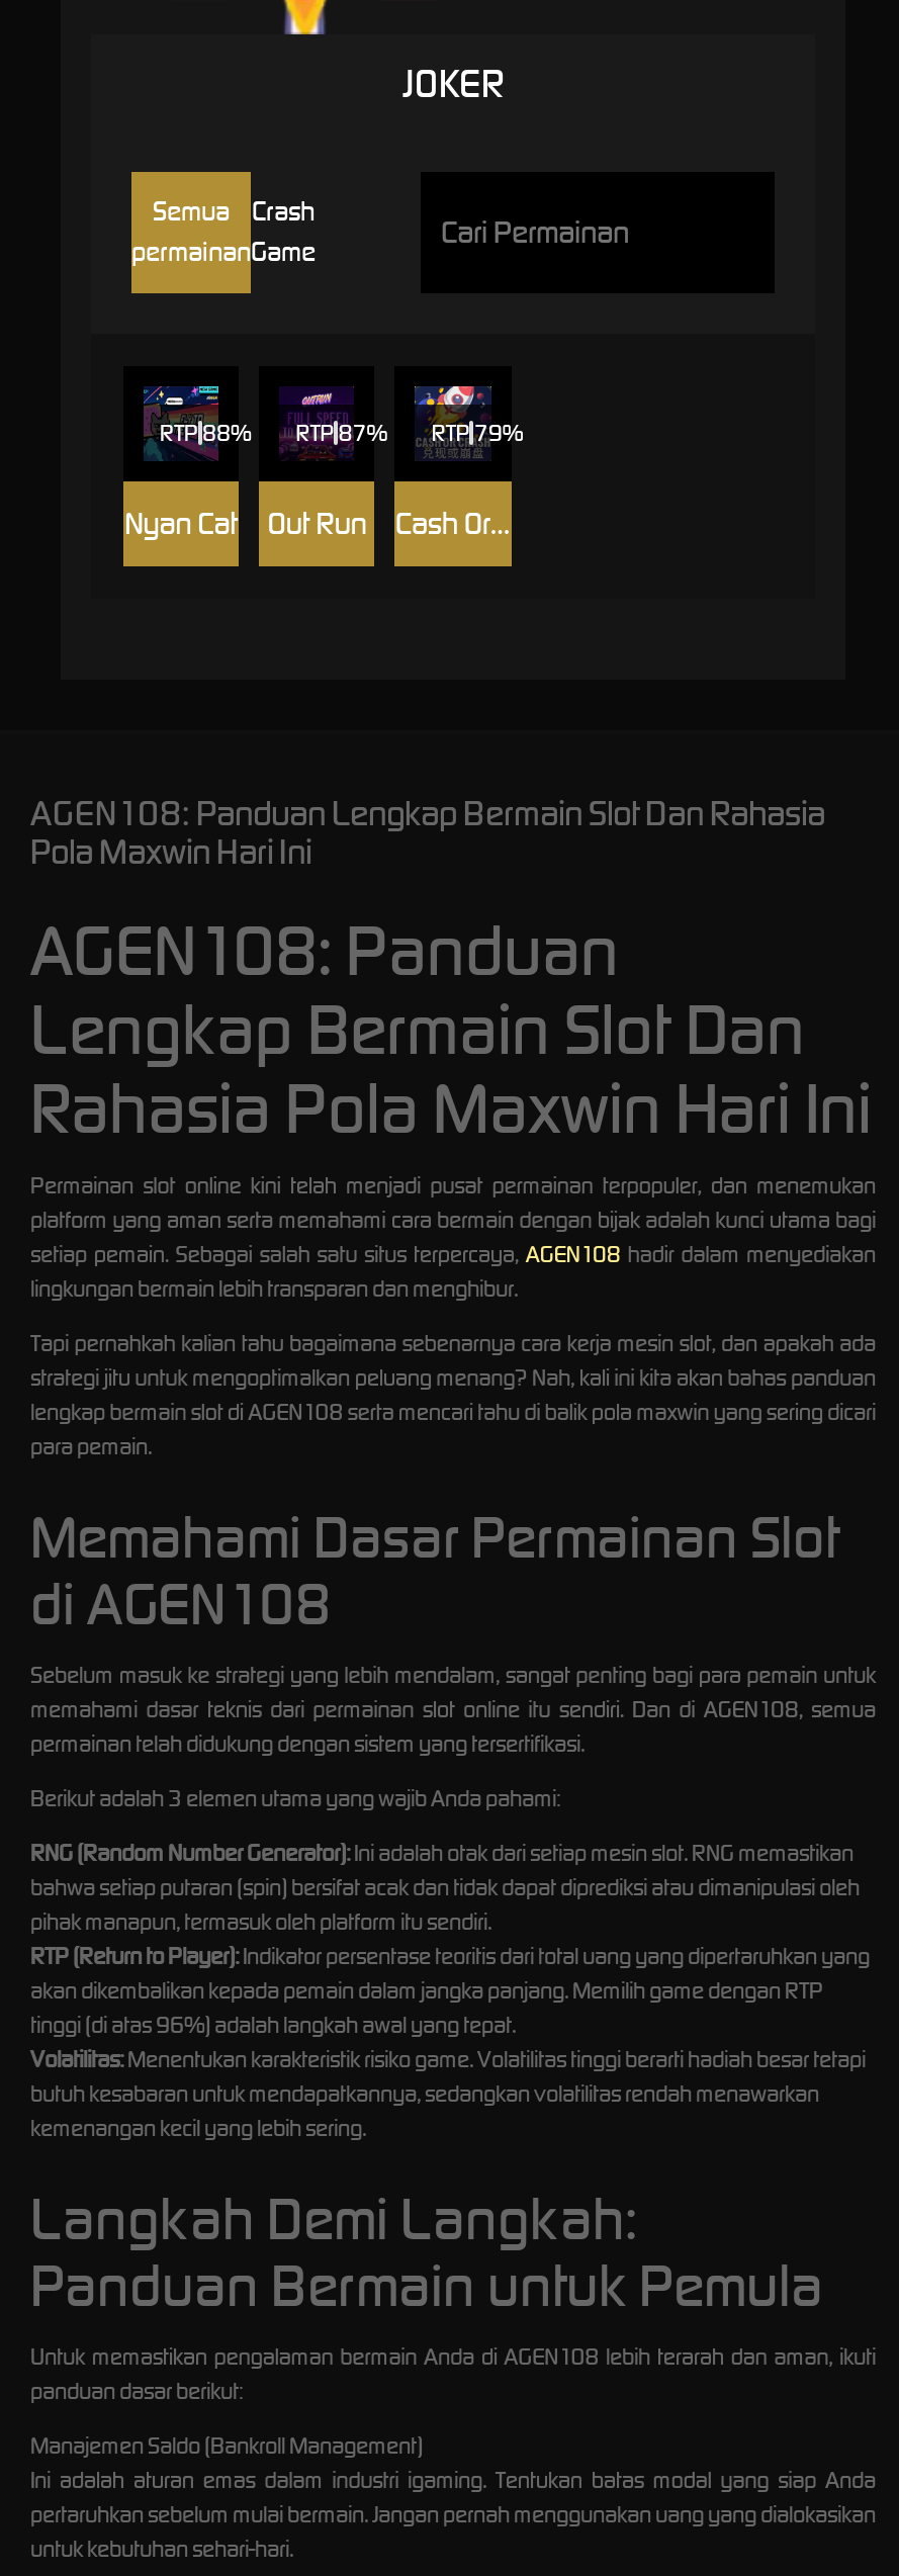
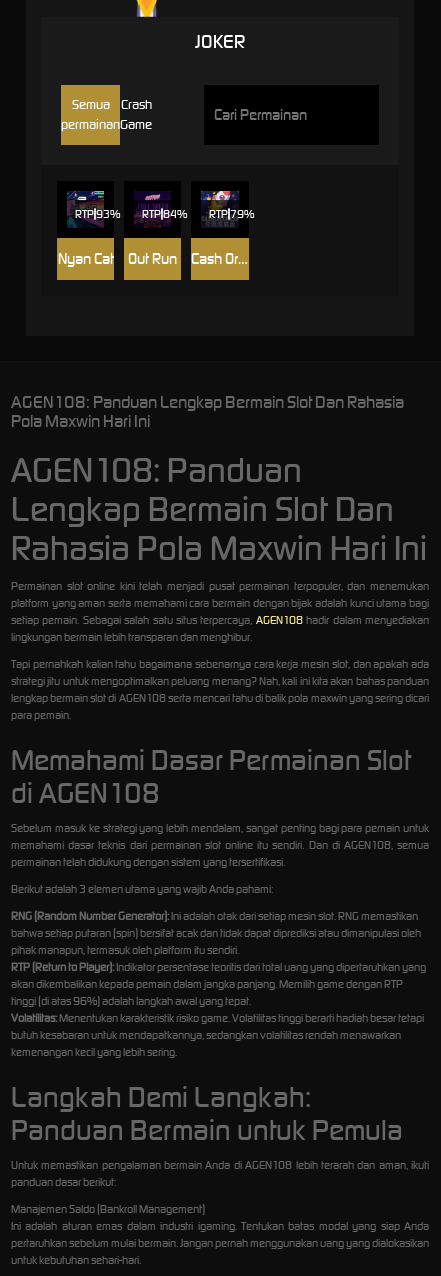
- RTP 88%
+ RTP 93%

- RTP 87%
+ RTP 84%
